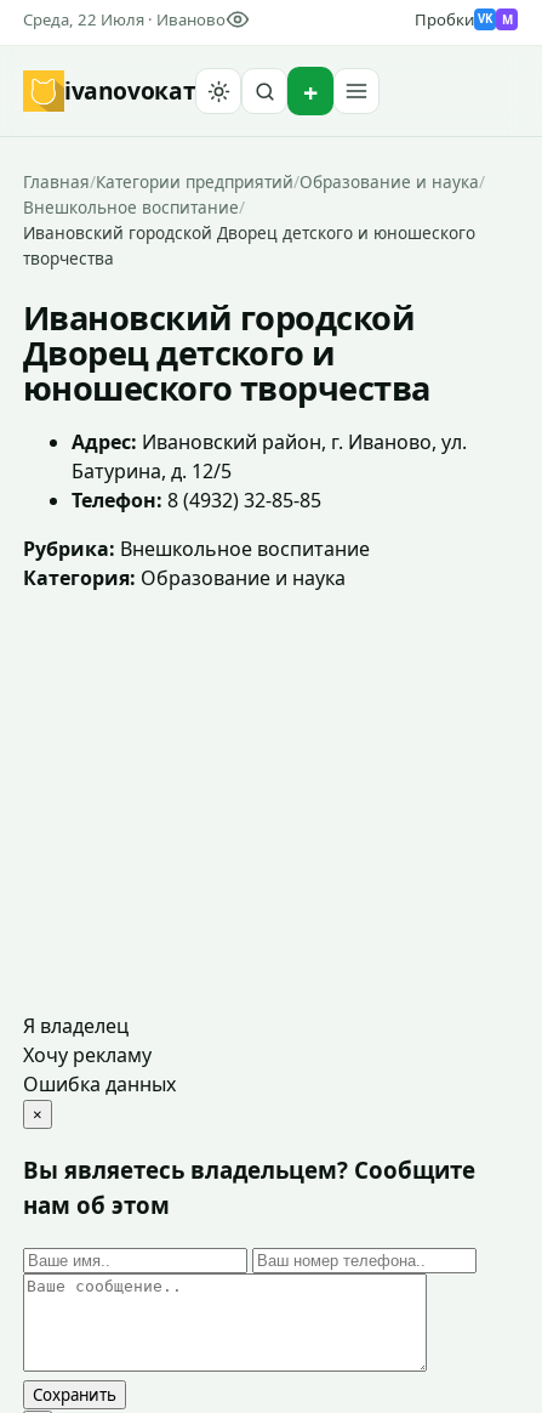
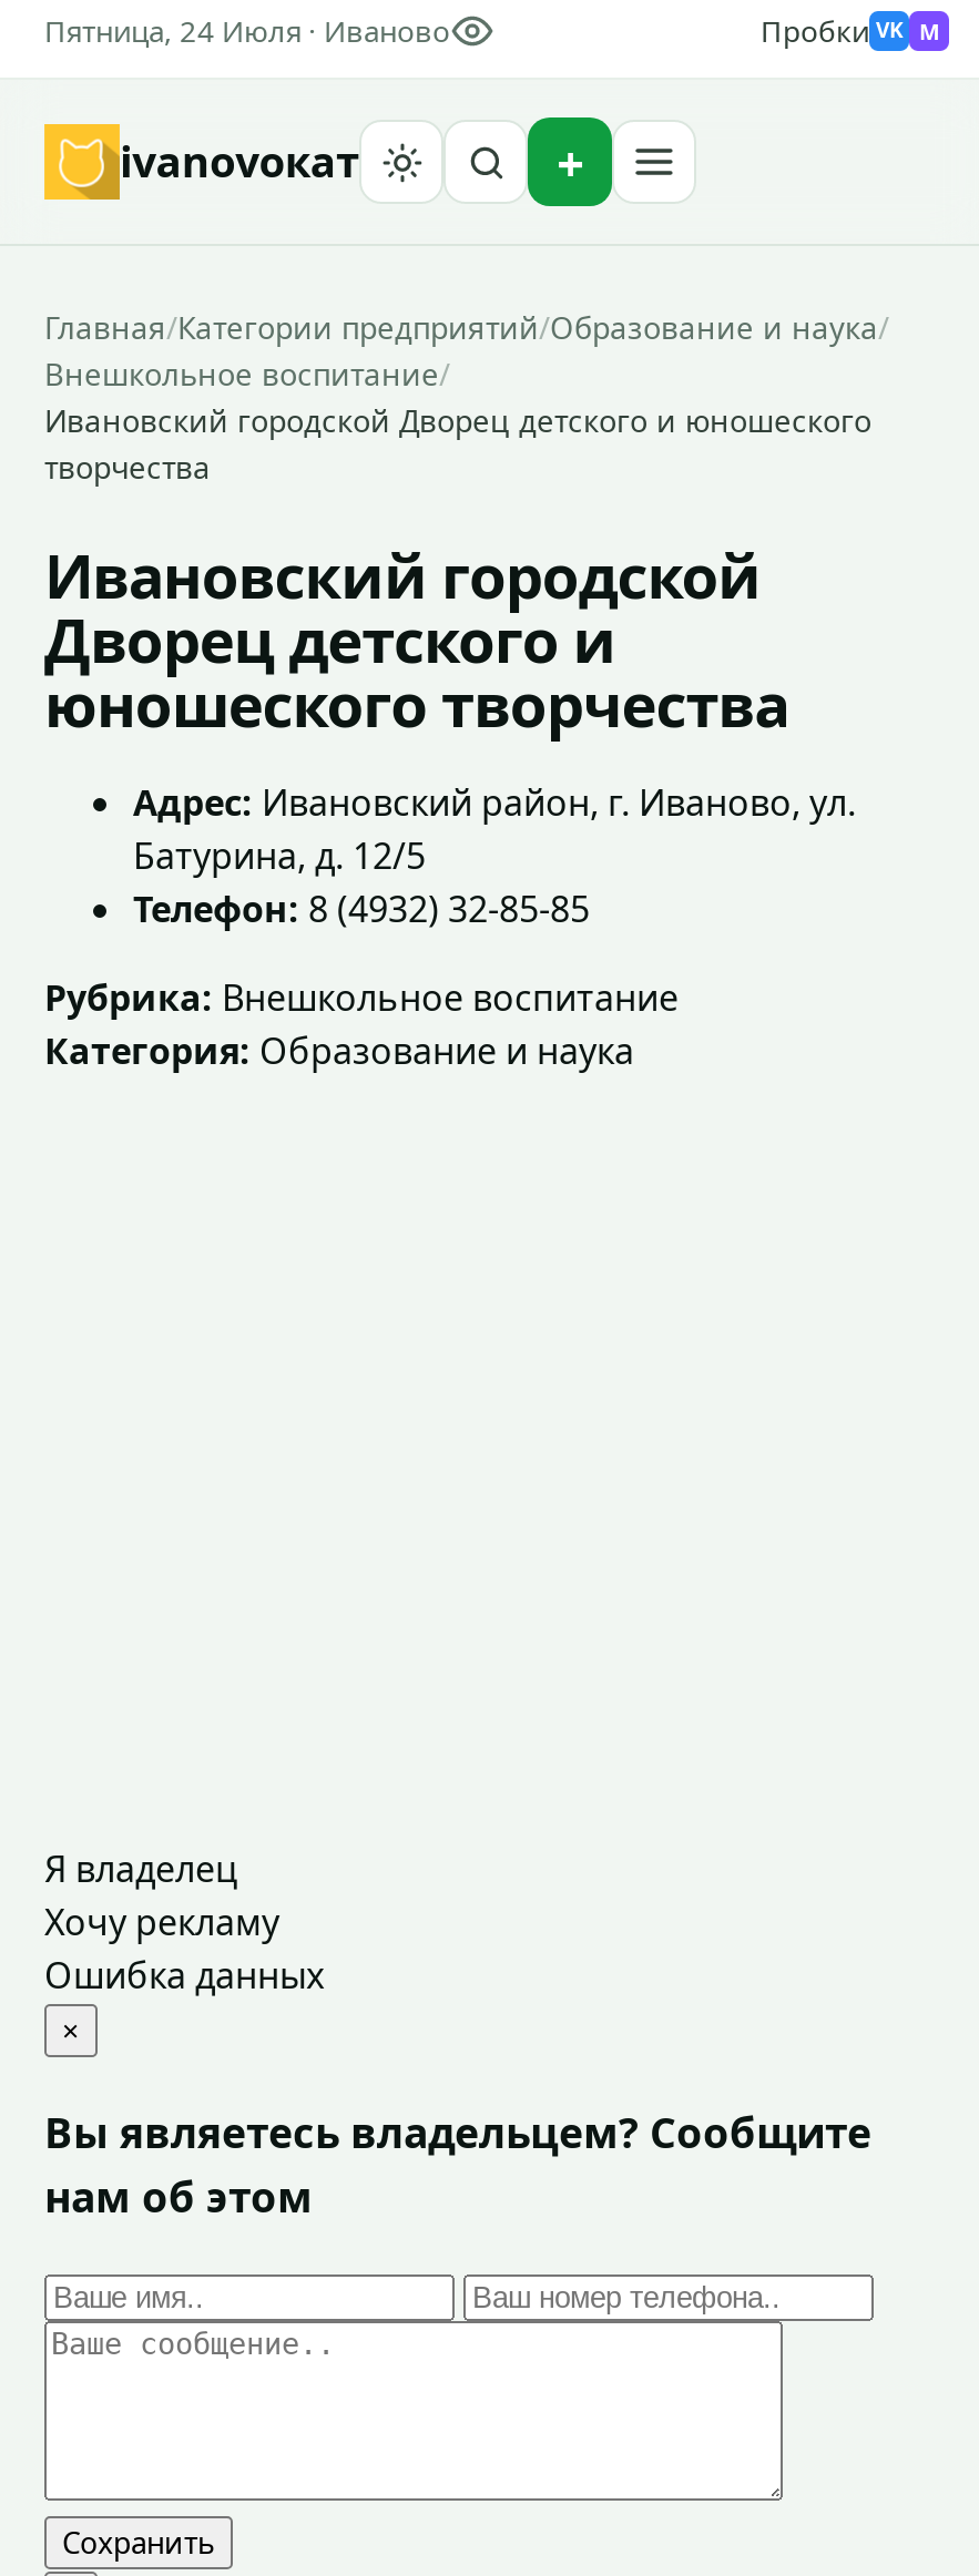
- Среда, 22 Июля · Иваново
+ Пятница, 24 Июля · Иваново
